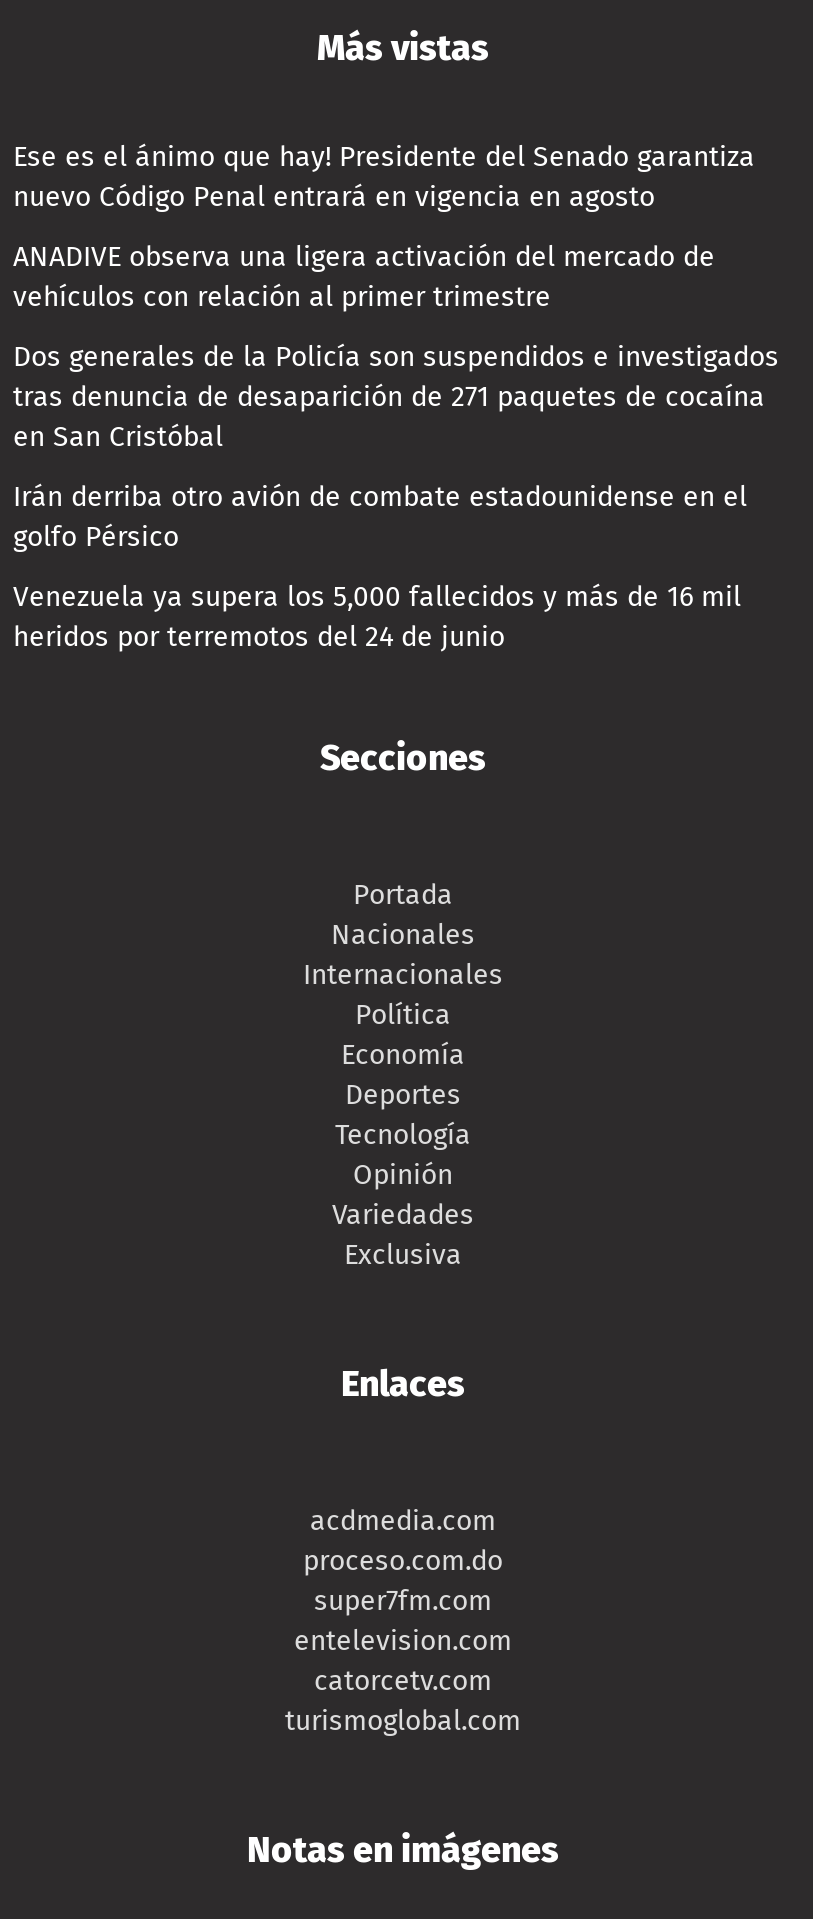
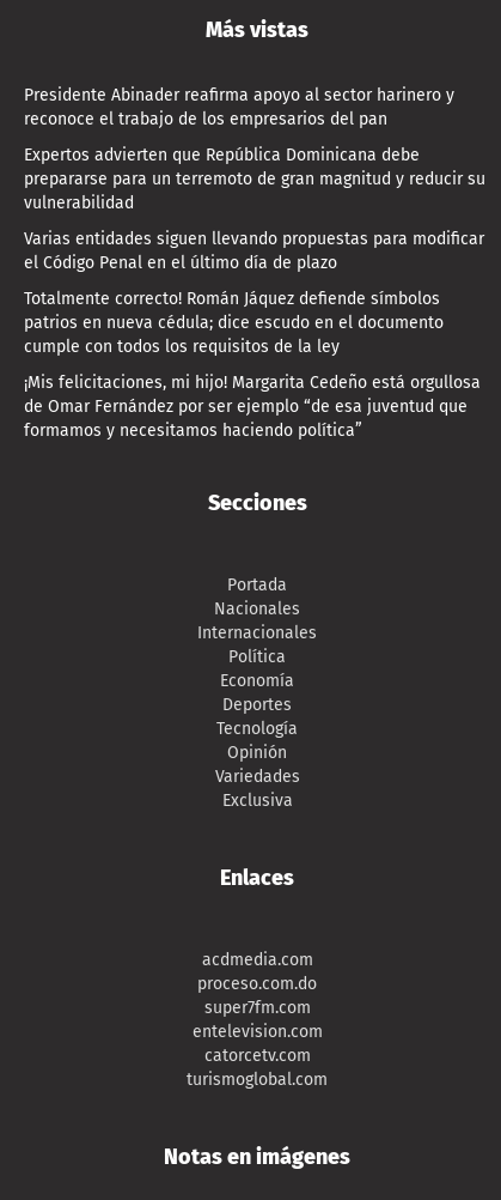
- Ese es el ánimo que hay! Presidente del Senado garantiza
- nuevo Código Penal entrará en vigencia en agosto
+ Presidente Abinader reafirma apoyo al sector harinero y
+ reconoce el trabajo de los empresarios del pan

- ANADIVE observa una ligera activación del mercado de
- vehículos con relación al primer trimestre
+ Expertos advierten que República Dominicana debe
+ prepararse para un terremoto de gran magnitud y reducir su
+ vulnerabilidad

- Dos generales de la Policía son suspendidos e investigados
- tras denuncia de desaparición de 271 paquetes de cocaína
- en San Cristóbal
+ Varias entidades siguen llevando propuestas para modificar
+ el Código Penal en el último día de plazo

- Irán derriba otro avión de combate estadounidense en el
- golfo Pérsico
+ Totalmente correcto! Román Jáquez defiende símbolos
+ patrios en nueva cédula; dice escudo en el documento
+ cumple con todos los requisitos de la ley

- Venezuela ya supera los 5,000 fallecidos y más de 16 mil
- heridos por terremotos del 24 de junio
+ ¡Mis felicitaciones, mi hijo! Margarita Cedeño está orgullosa
+ de Omar Fernández por ser ejemplo “de esa juventud que
+ formamos y necesitamos haciendo política”
